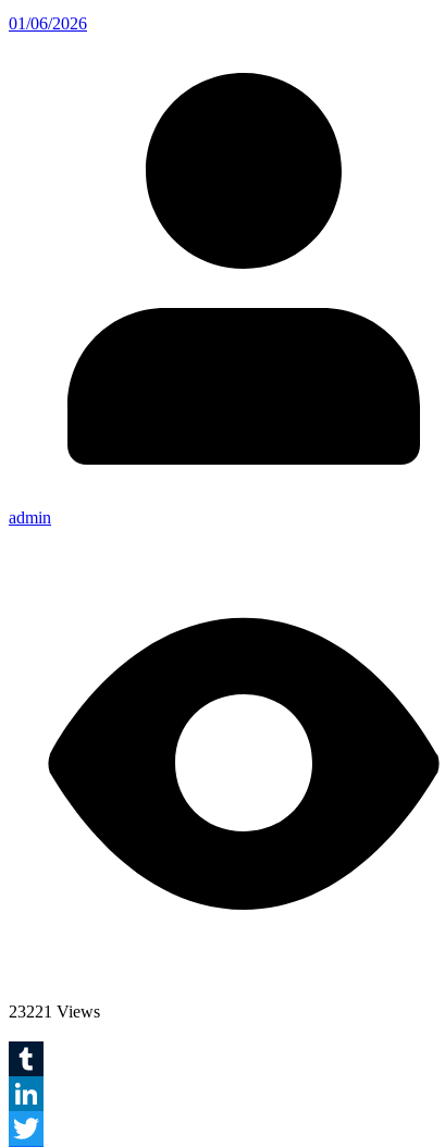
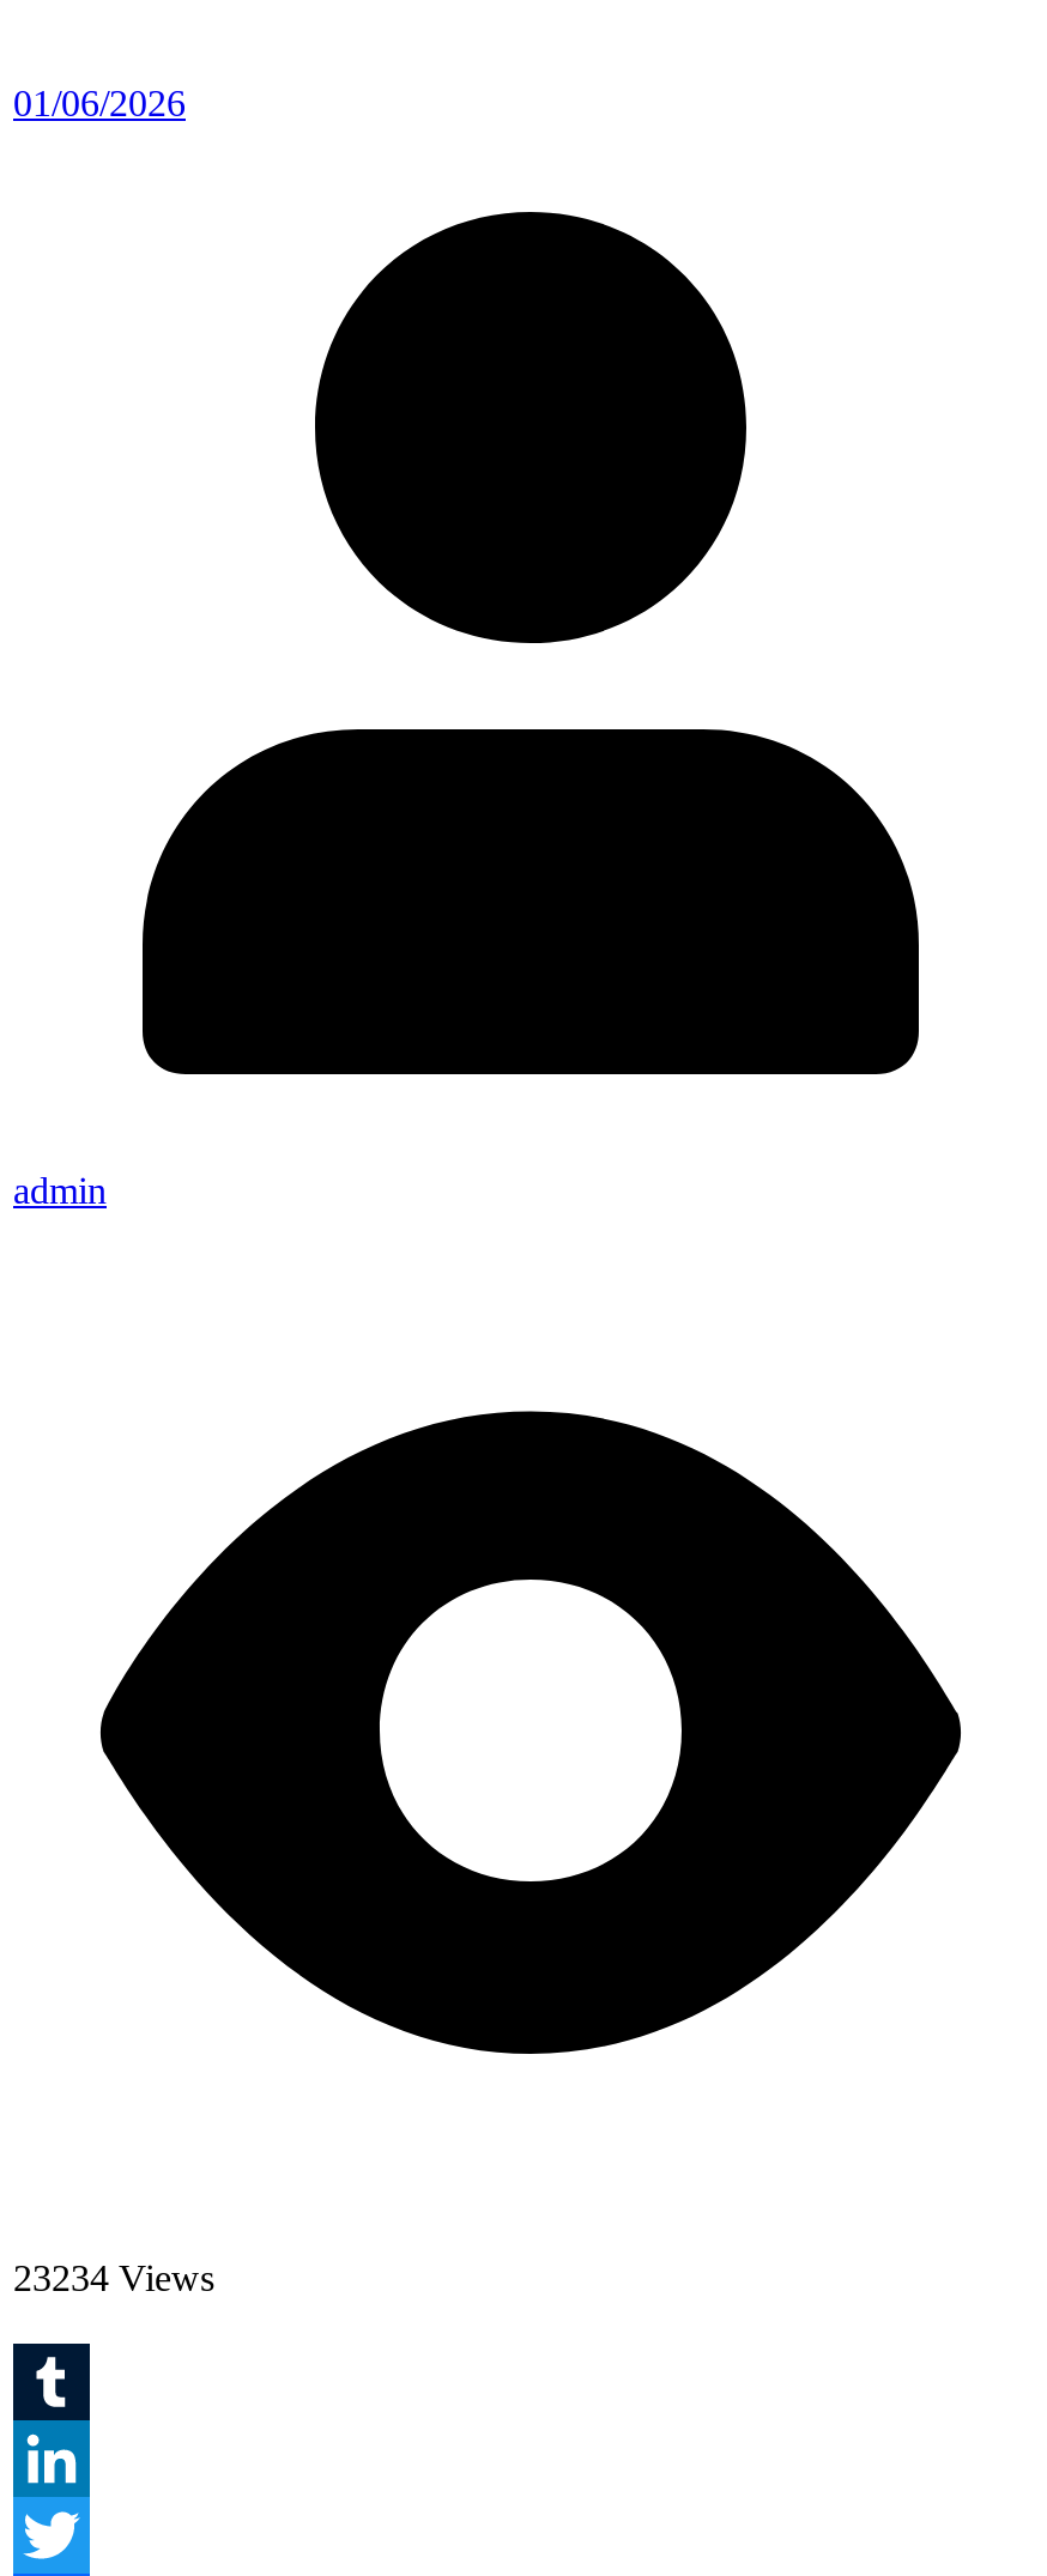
- 23221 Views
+ 23234 Views
